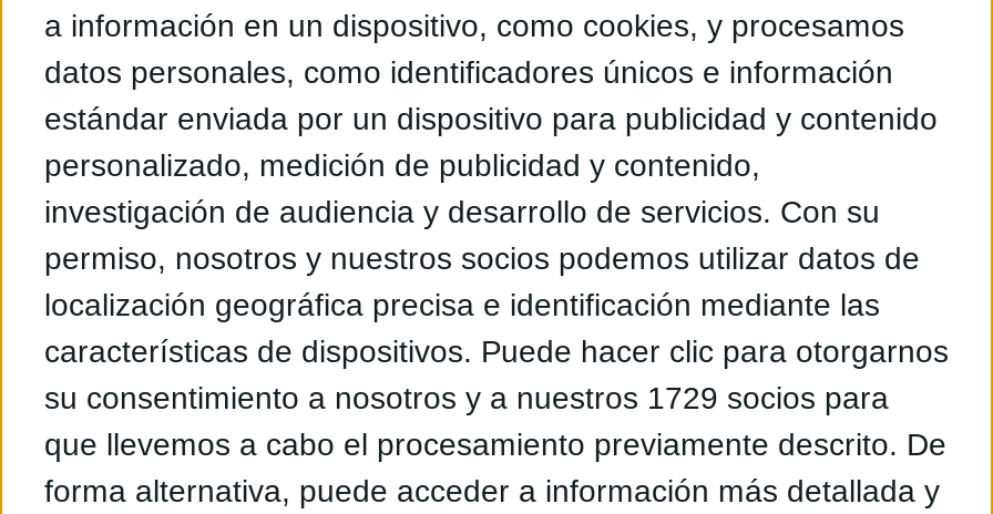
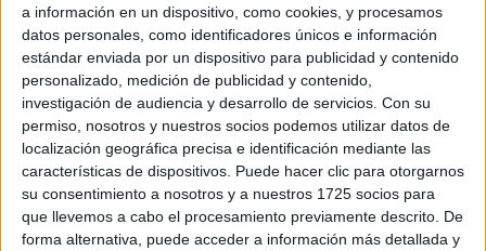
- su consentimiento a nosotros y a nuestros 1729 socios para
+ su consentimiento a nosotros y a nuestros 1725 socios para
